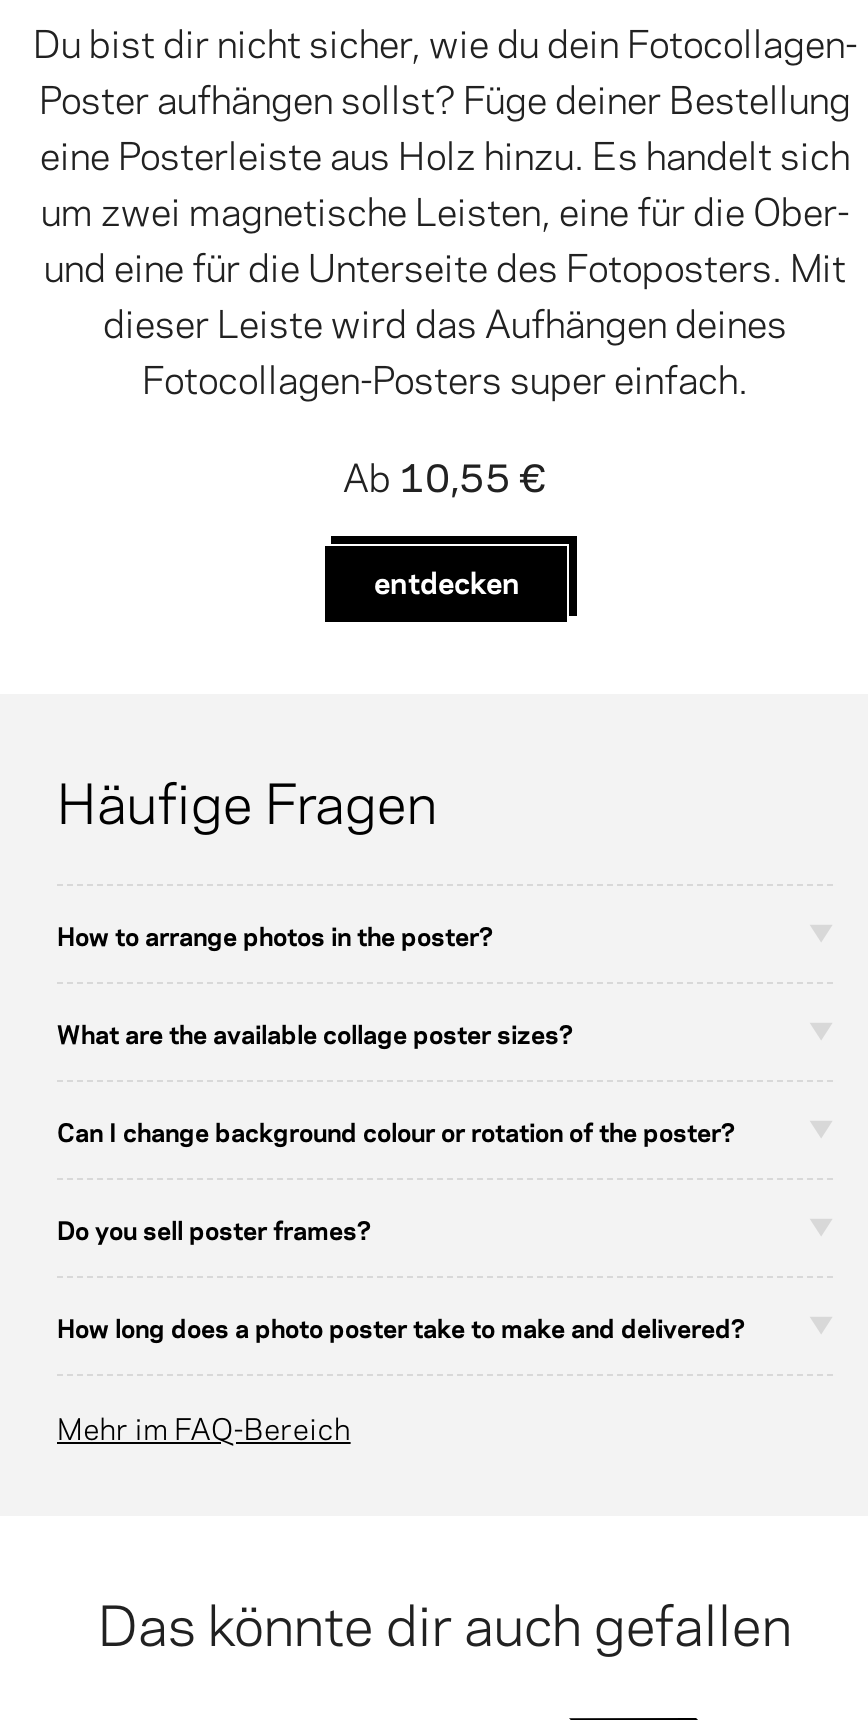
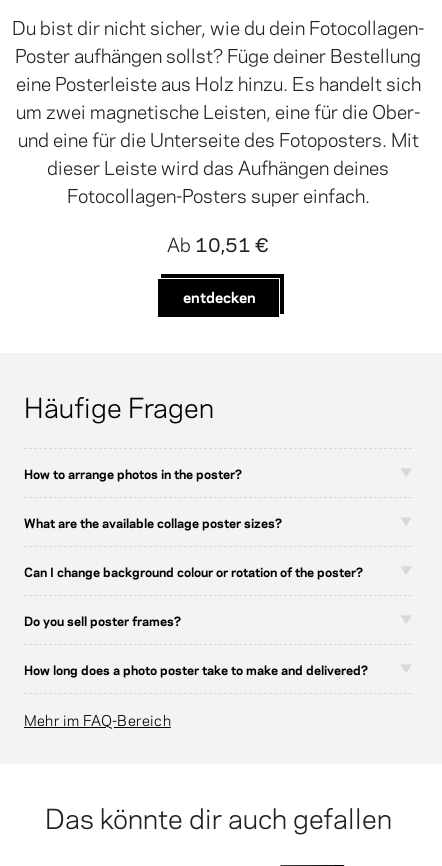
- Ab 10,55 €
+ Ab 10,51 €
